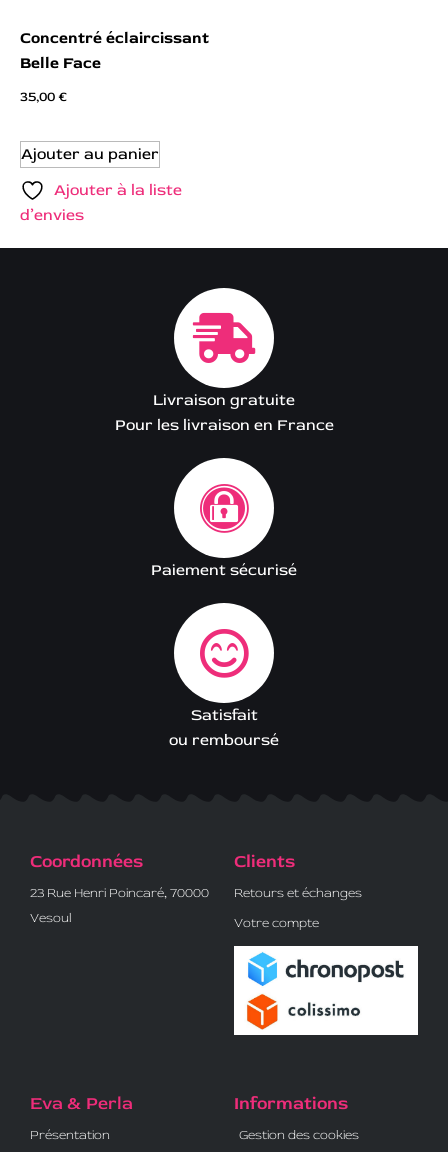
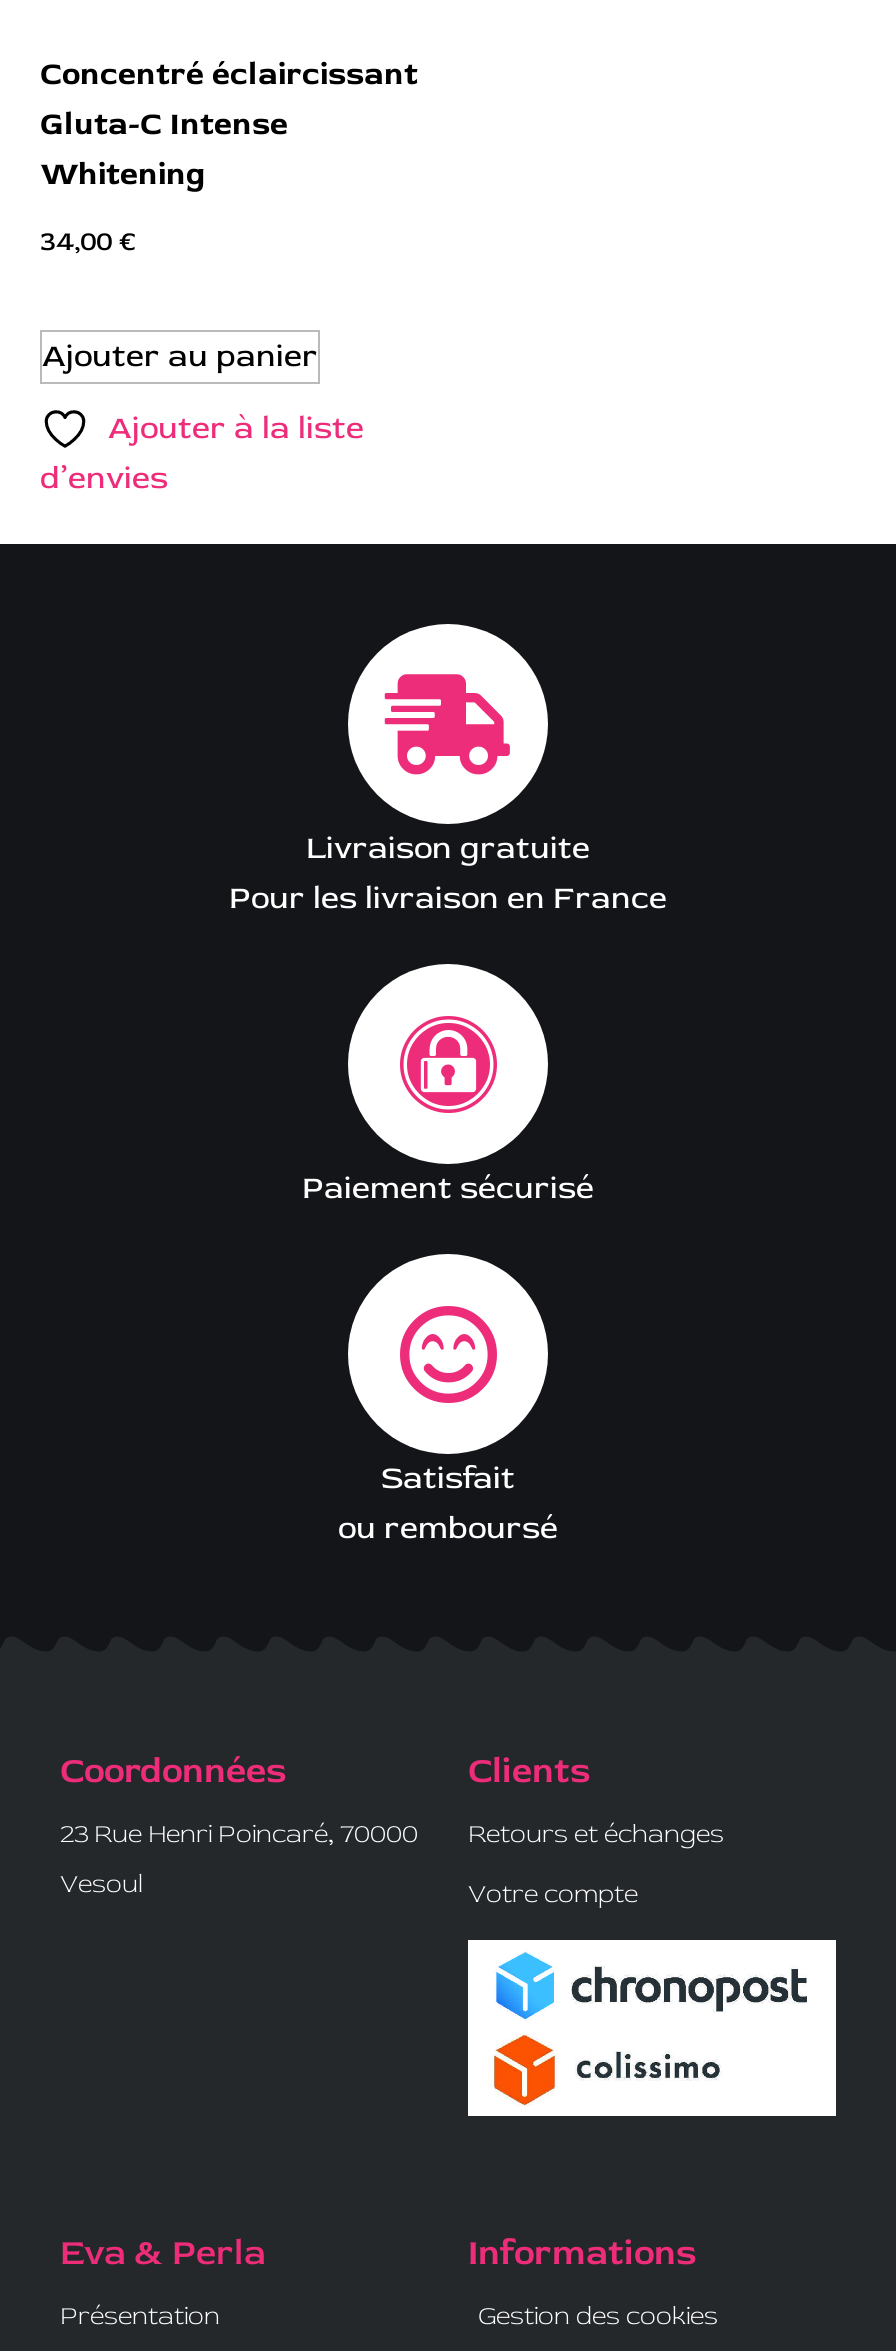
- Belle Face
+ Gluta-C Intense
+ Whitening

- 35,00 €
+ 34,00 €
